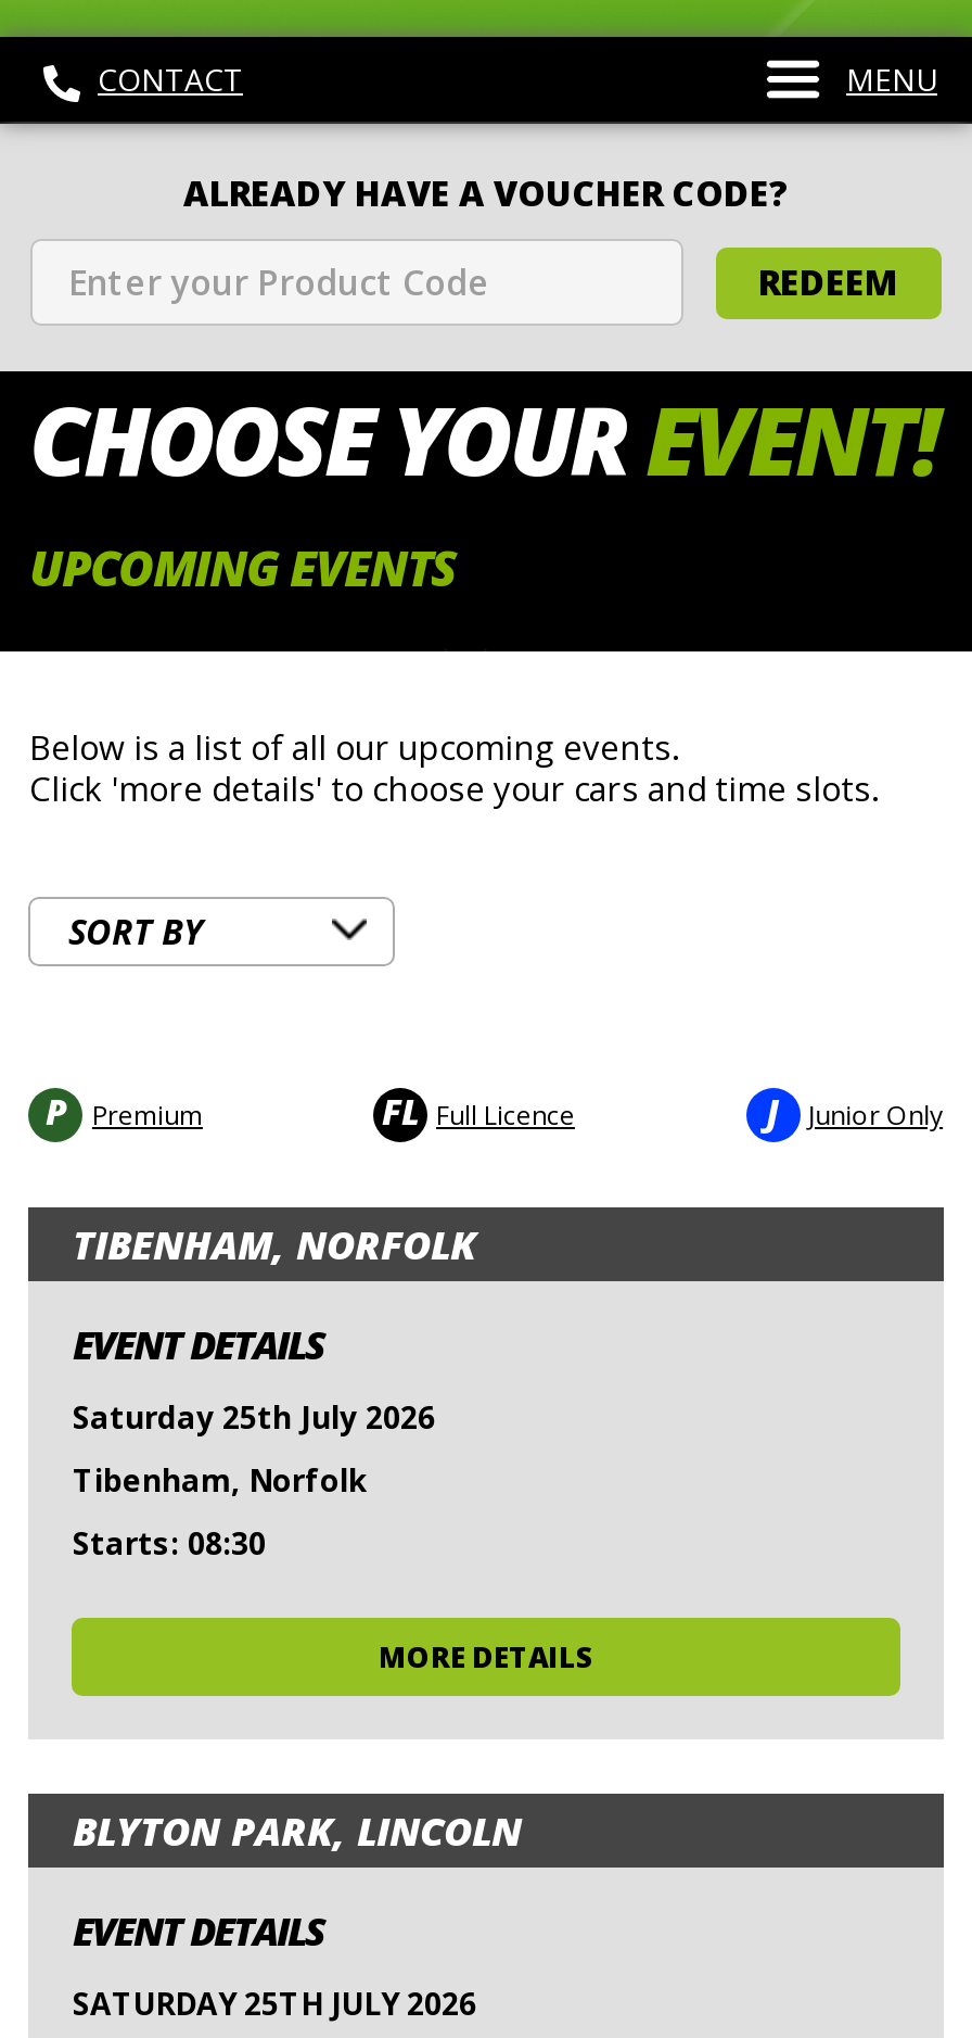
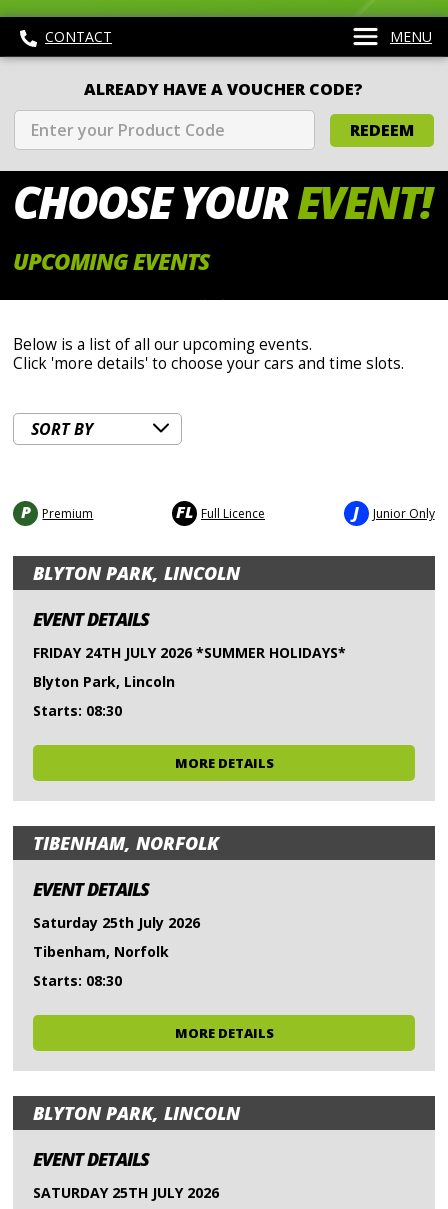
+ BLYTON PARK, LINCOLN
+ EVENT DETAILS
+ FRIDAY 24TH JULY 2026 *SUMMER HOLIDAYS*
+ Blyton Park, Lincoln
+ Starts: 08:30
+ MORE DETAILS
